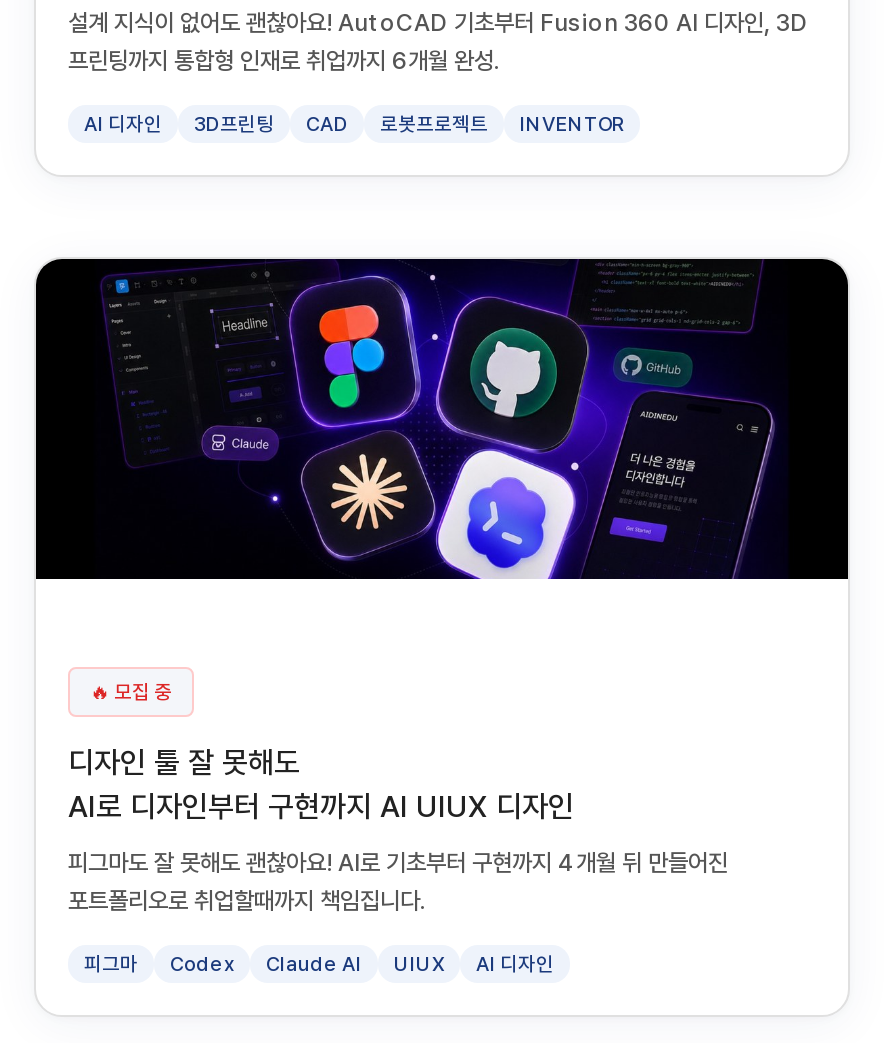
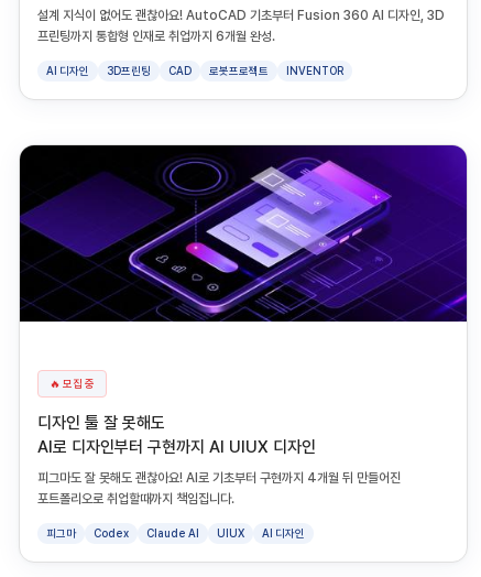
- [image]
+ [image]
